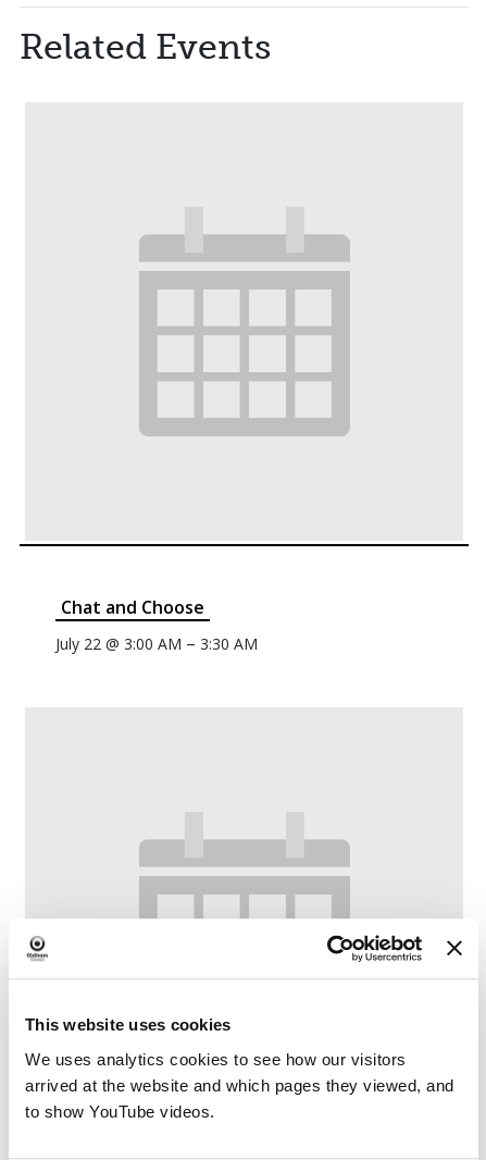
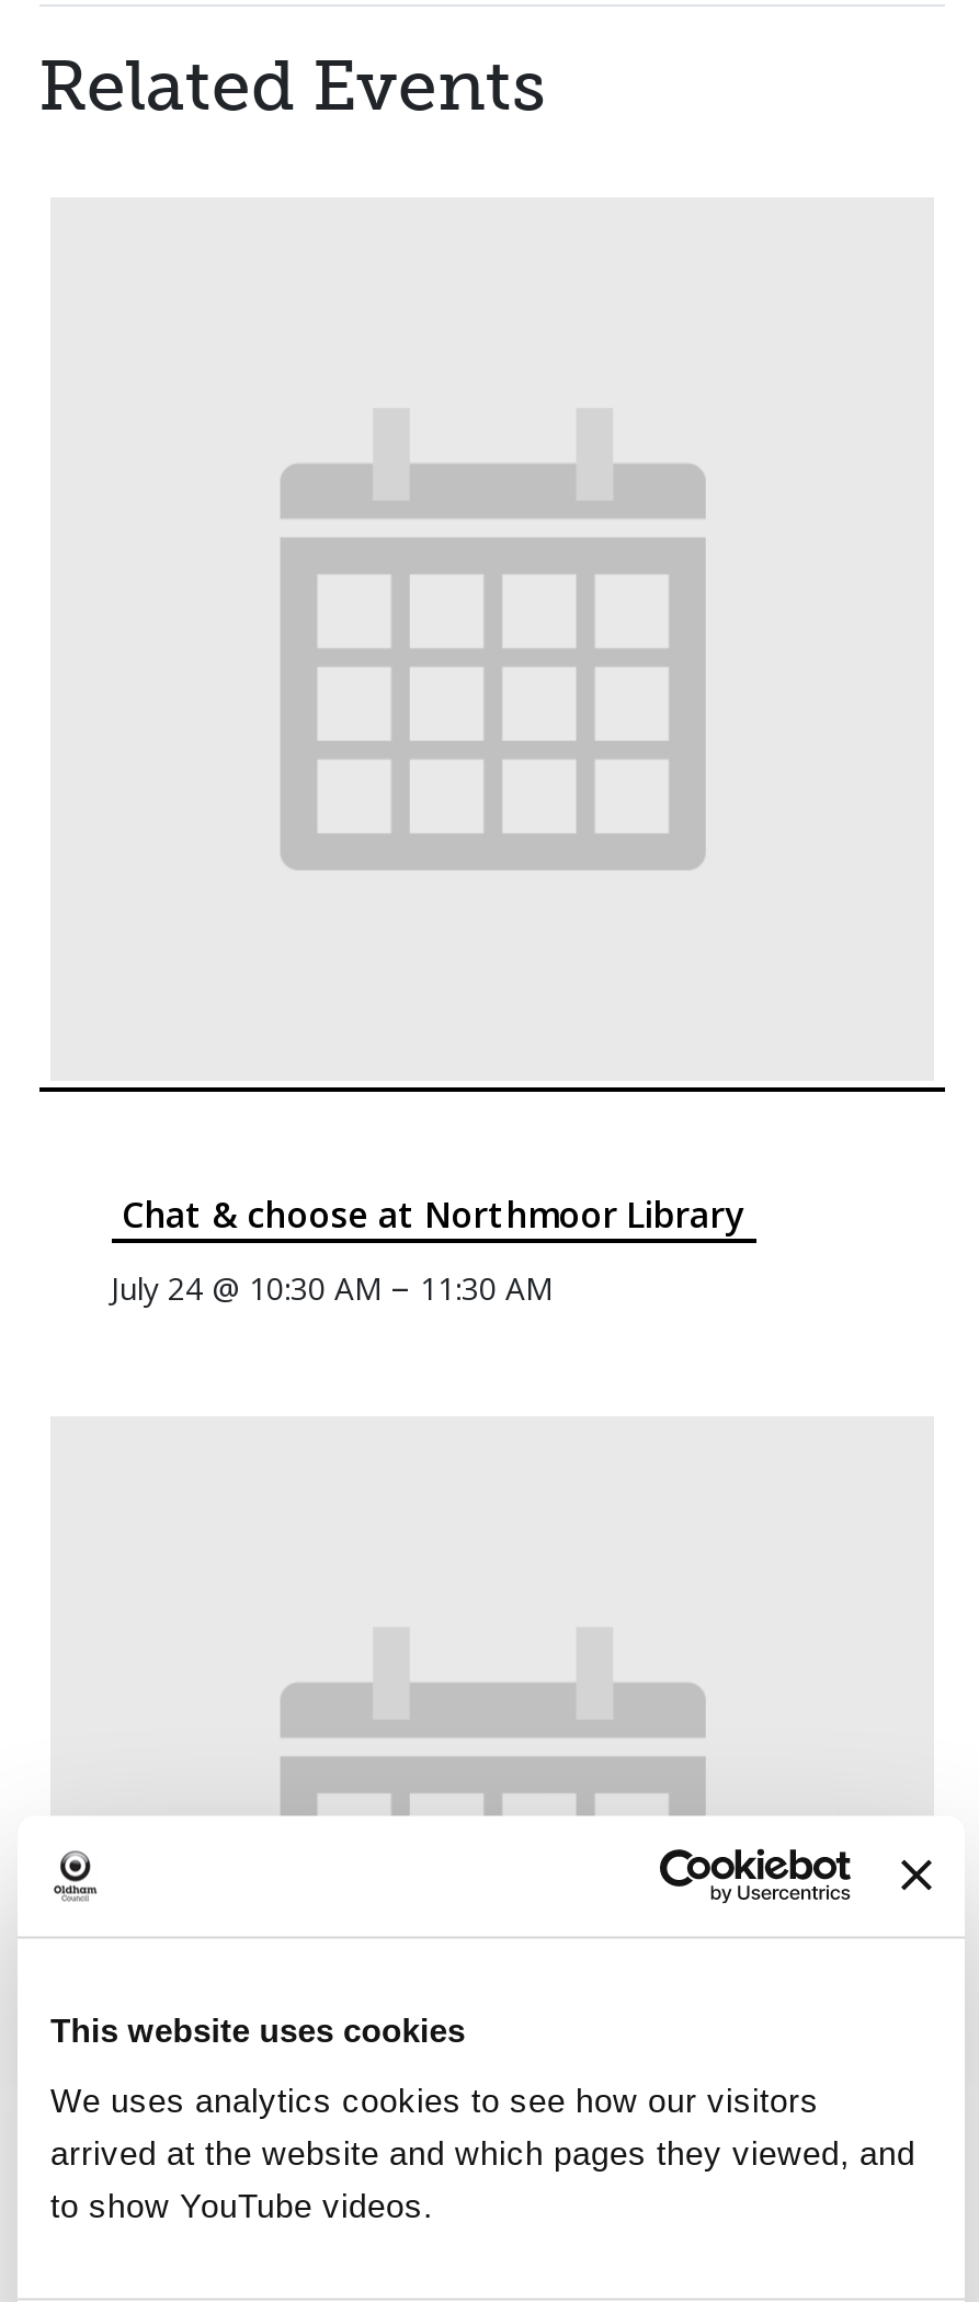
- Chat and Choose
+ Chat & choose at Northmoor Library

- July 22 @ 3:00 AM – 3:30 AM
+ July 24 @ 10:30 AM – 11:30 AM
